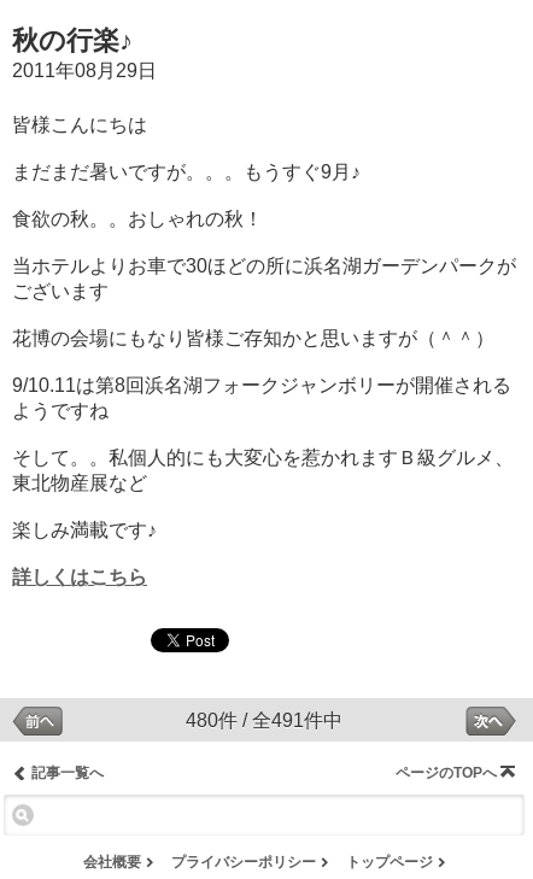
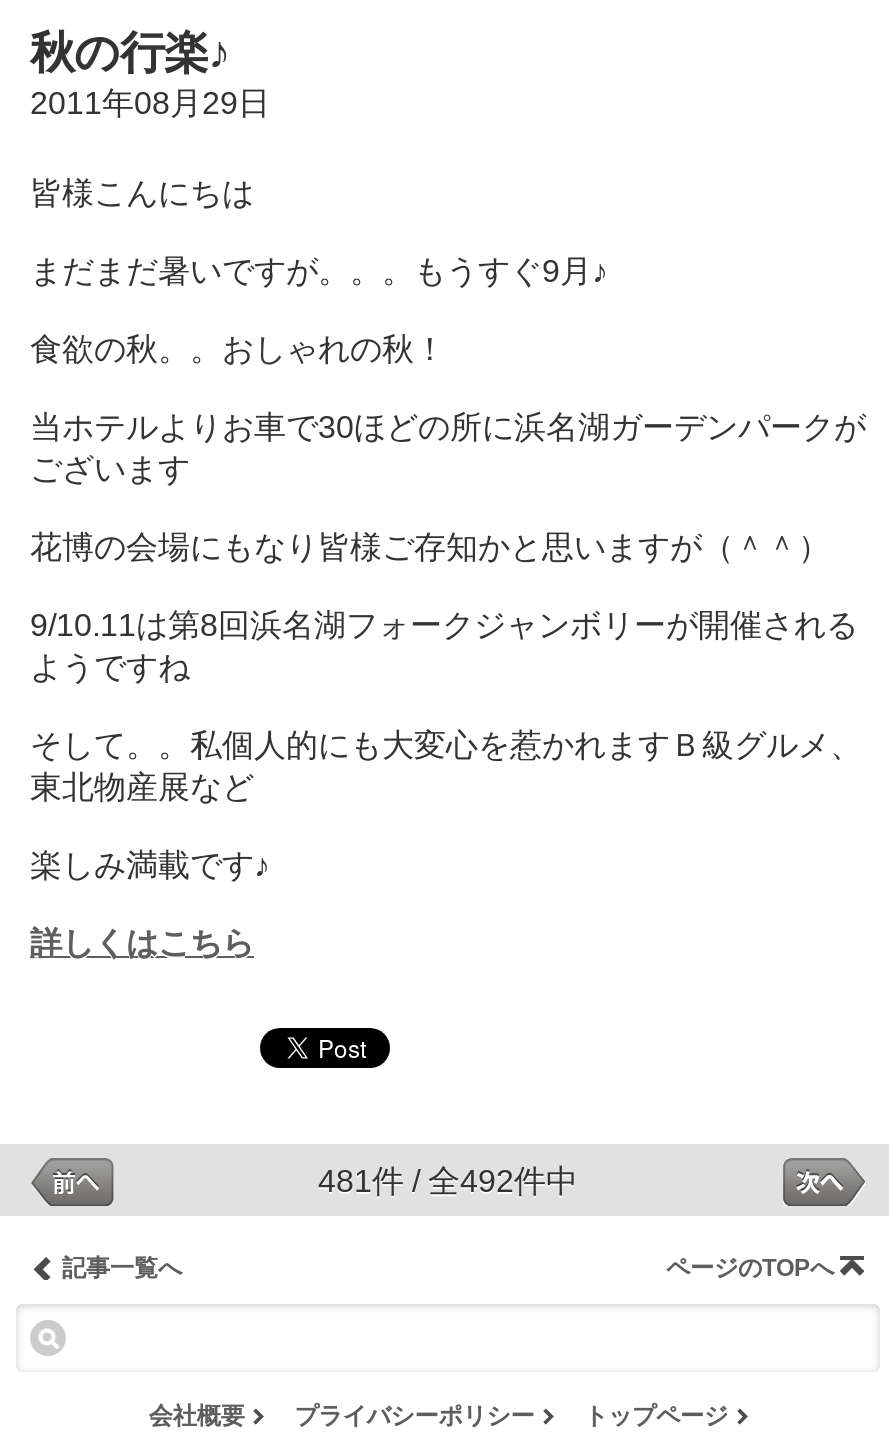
- 480件 / 全491件中
+ 481件 / 全492件中
